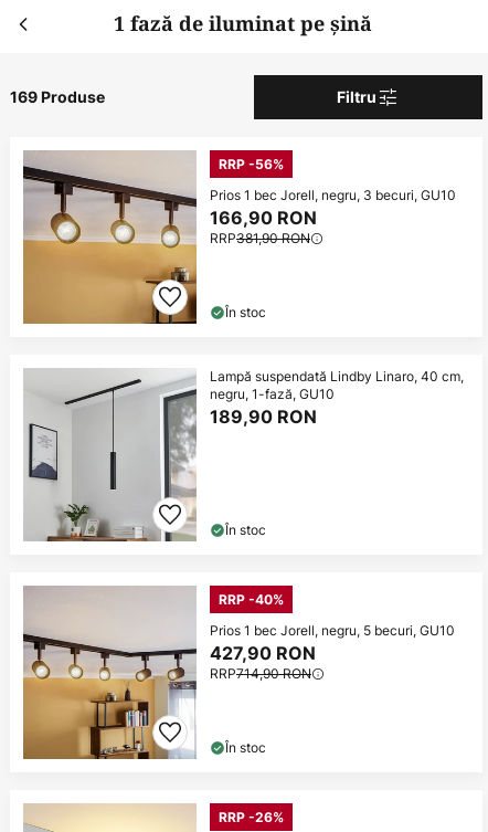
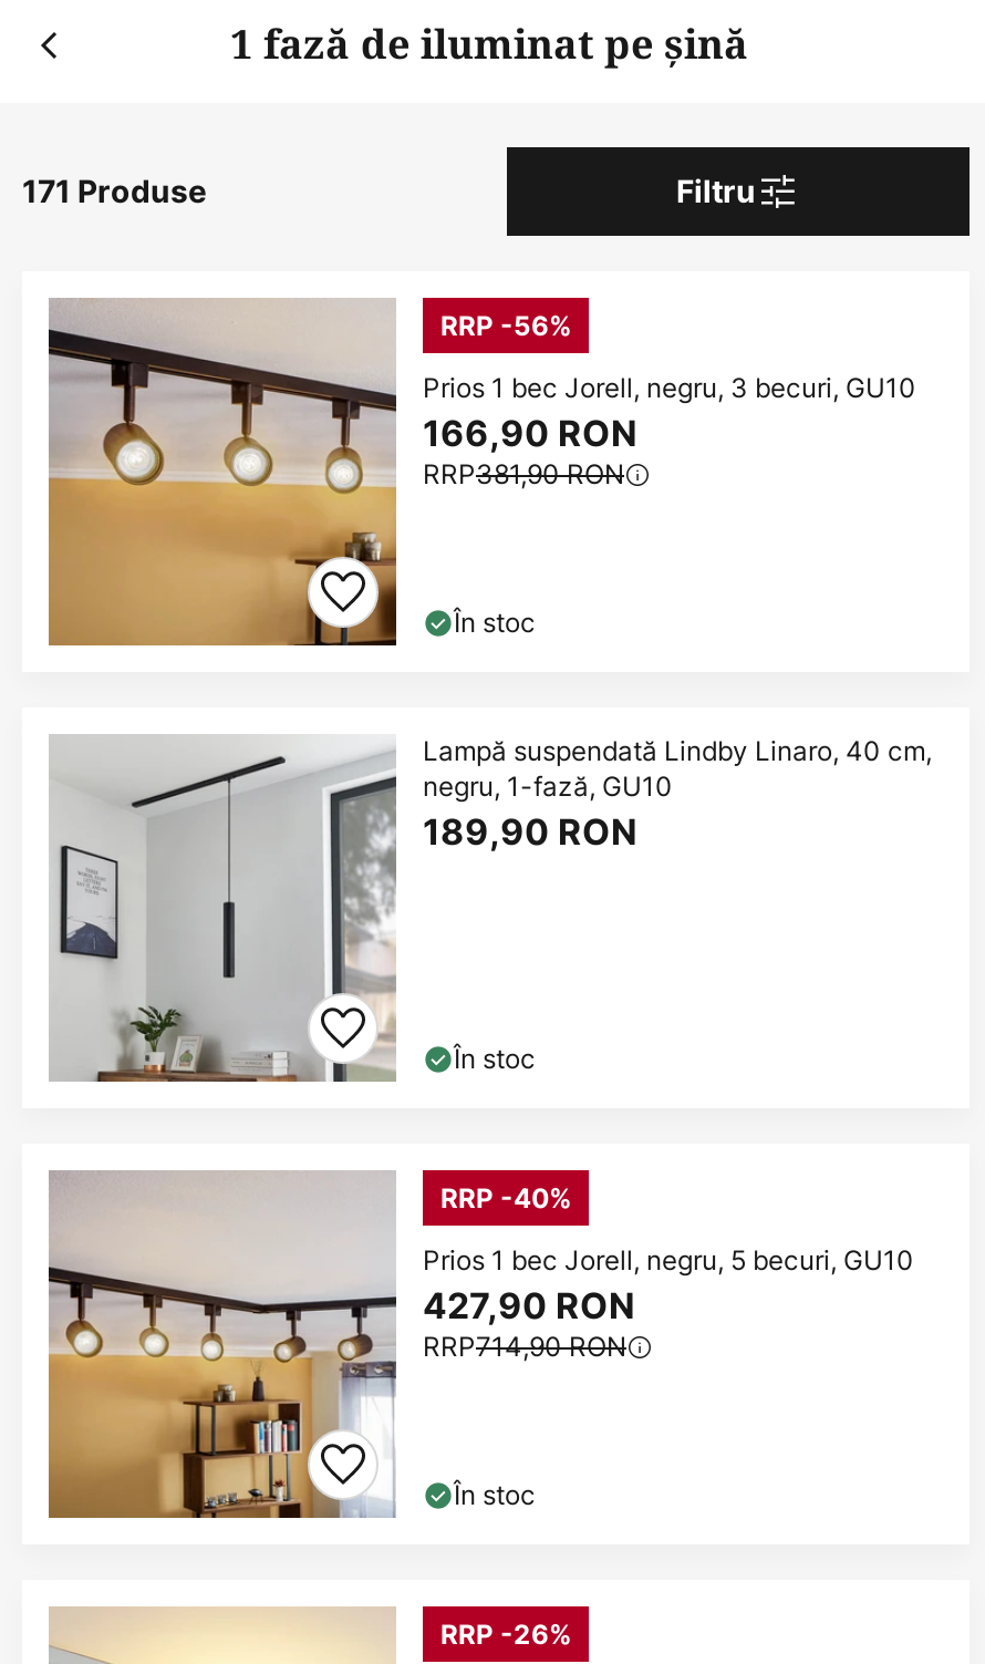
- 169 Produse
+ 171 Produse
